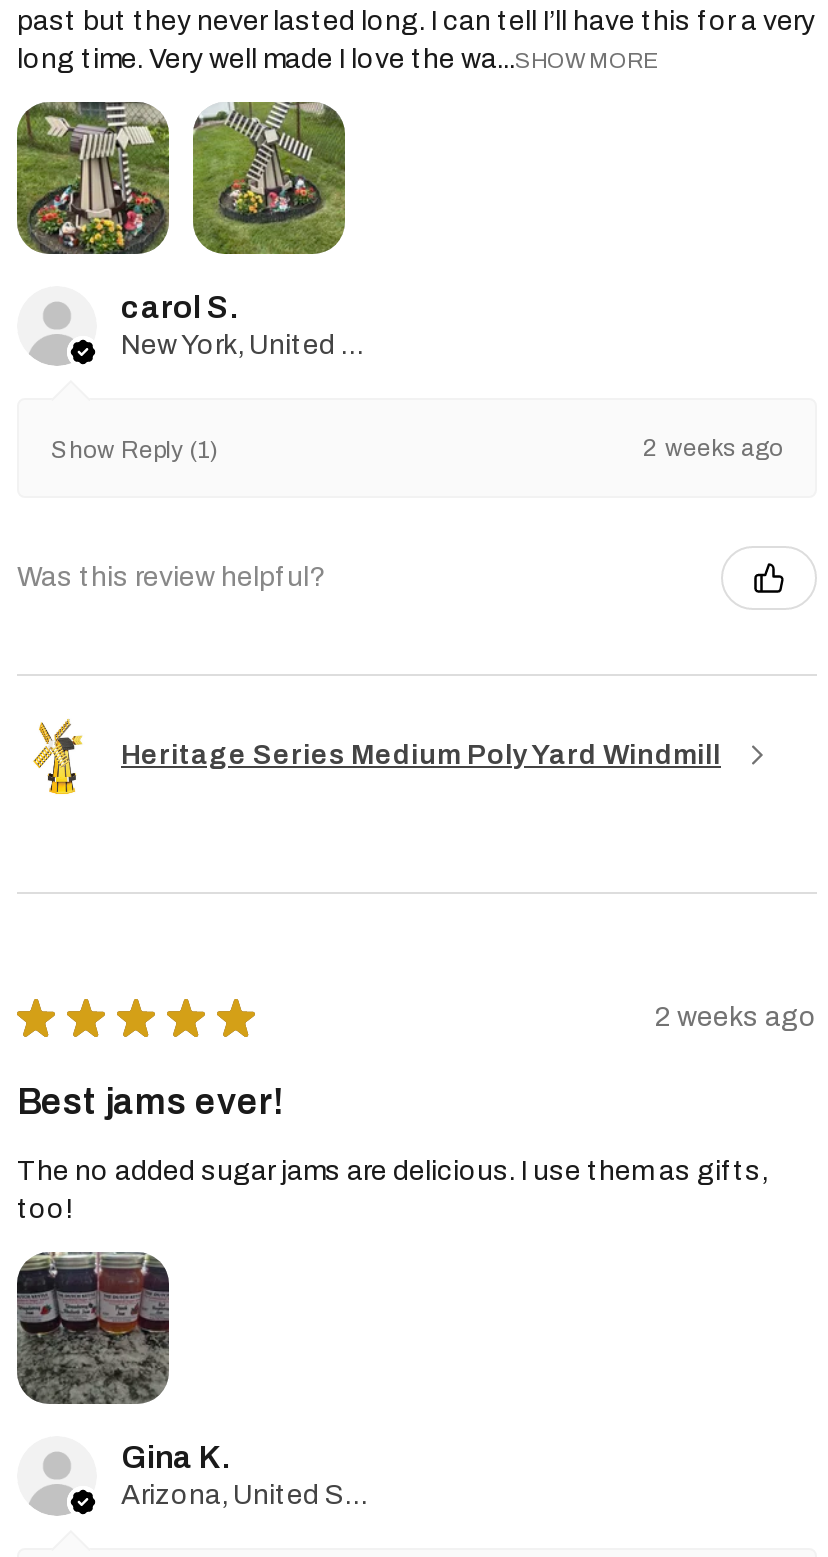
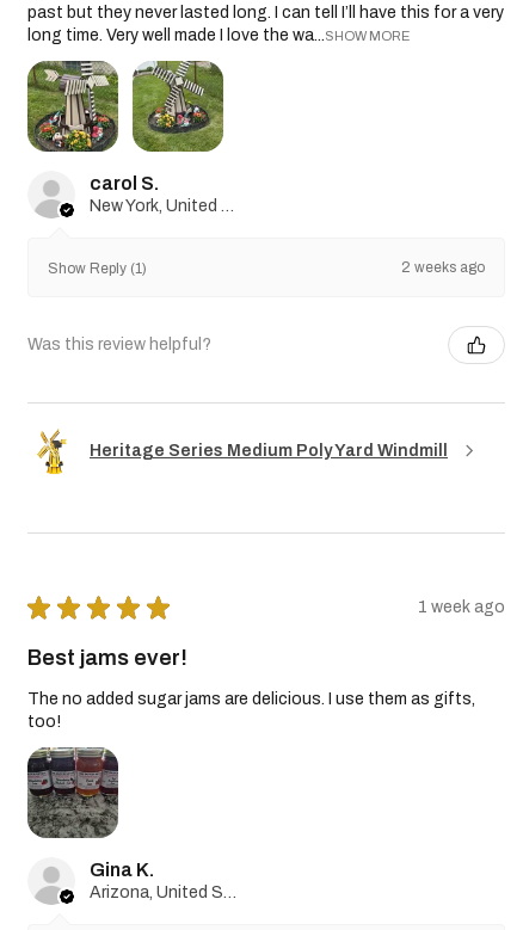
- 2 weeks ago
+ 1 week ago
